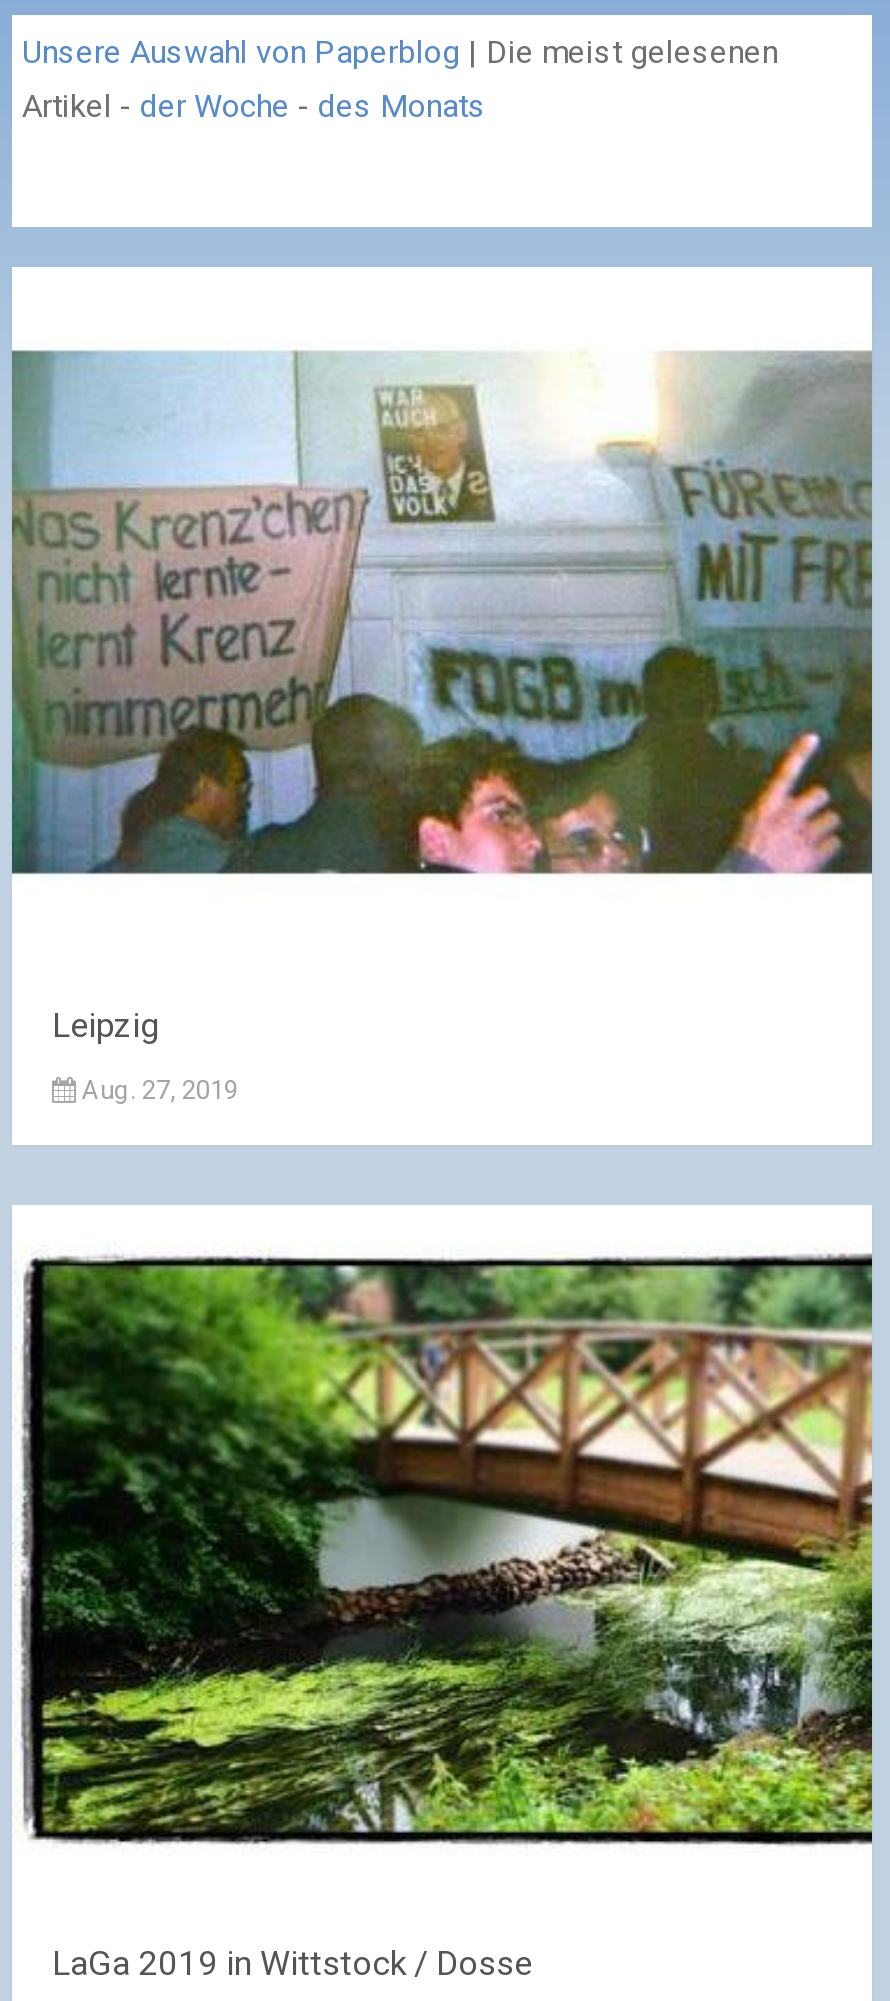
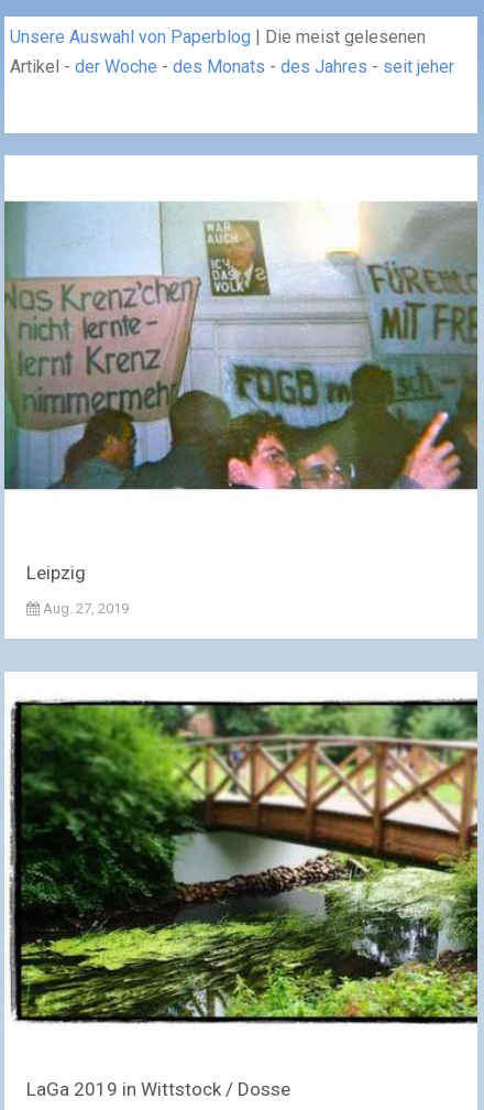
- Artikel - der Woche - des Monats
+ Artikel - der Woche - des Monats - des Jahres - seit jeher
